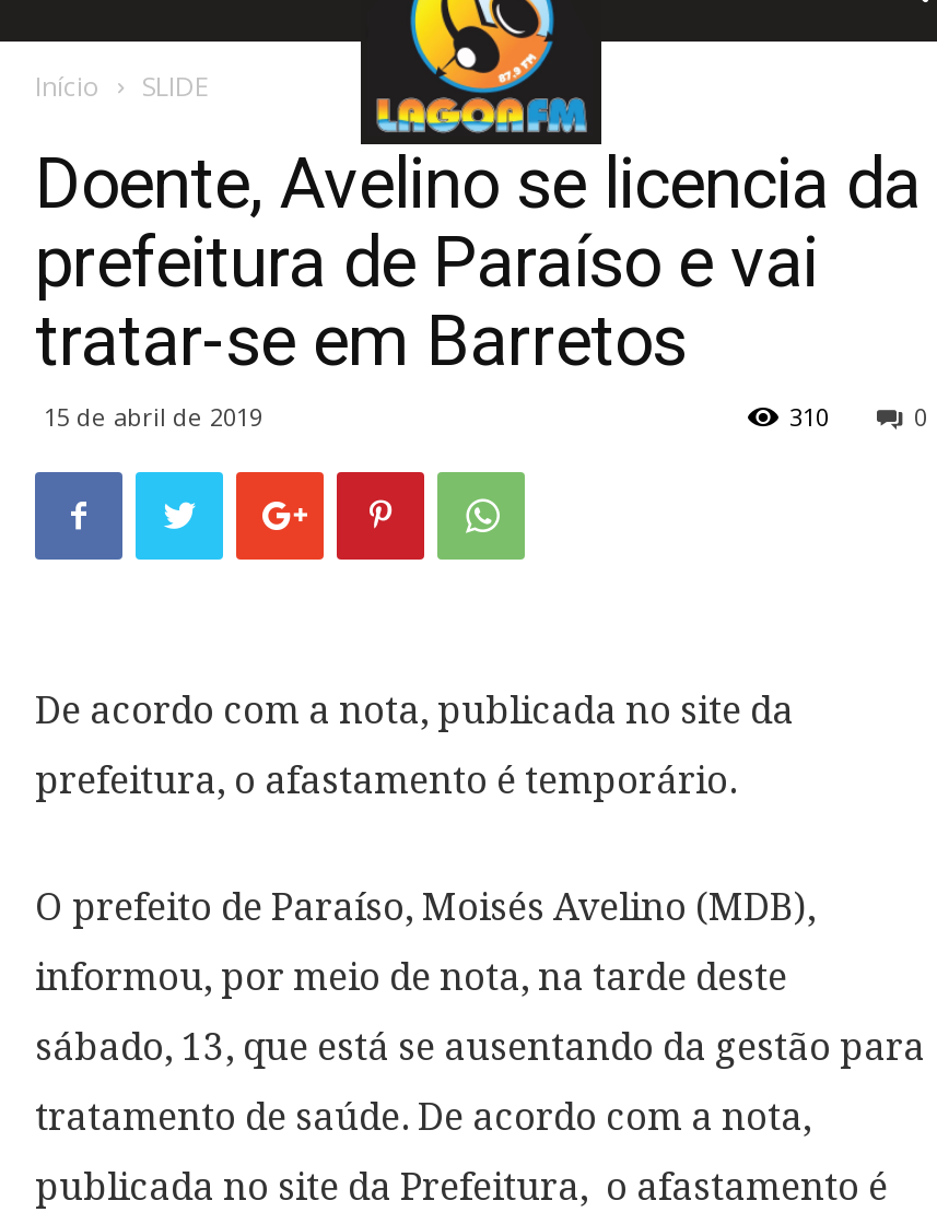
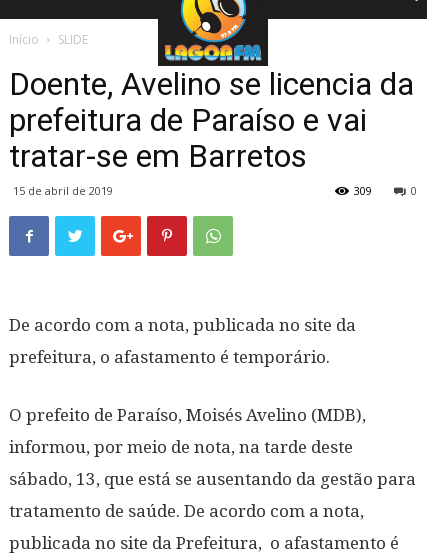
- 310
+ 309
